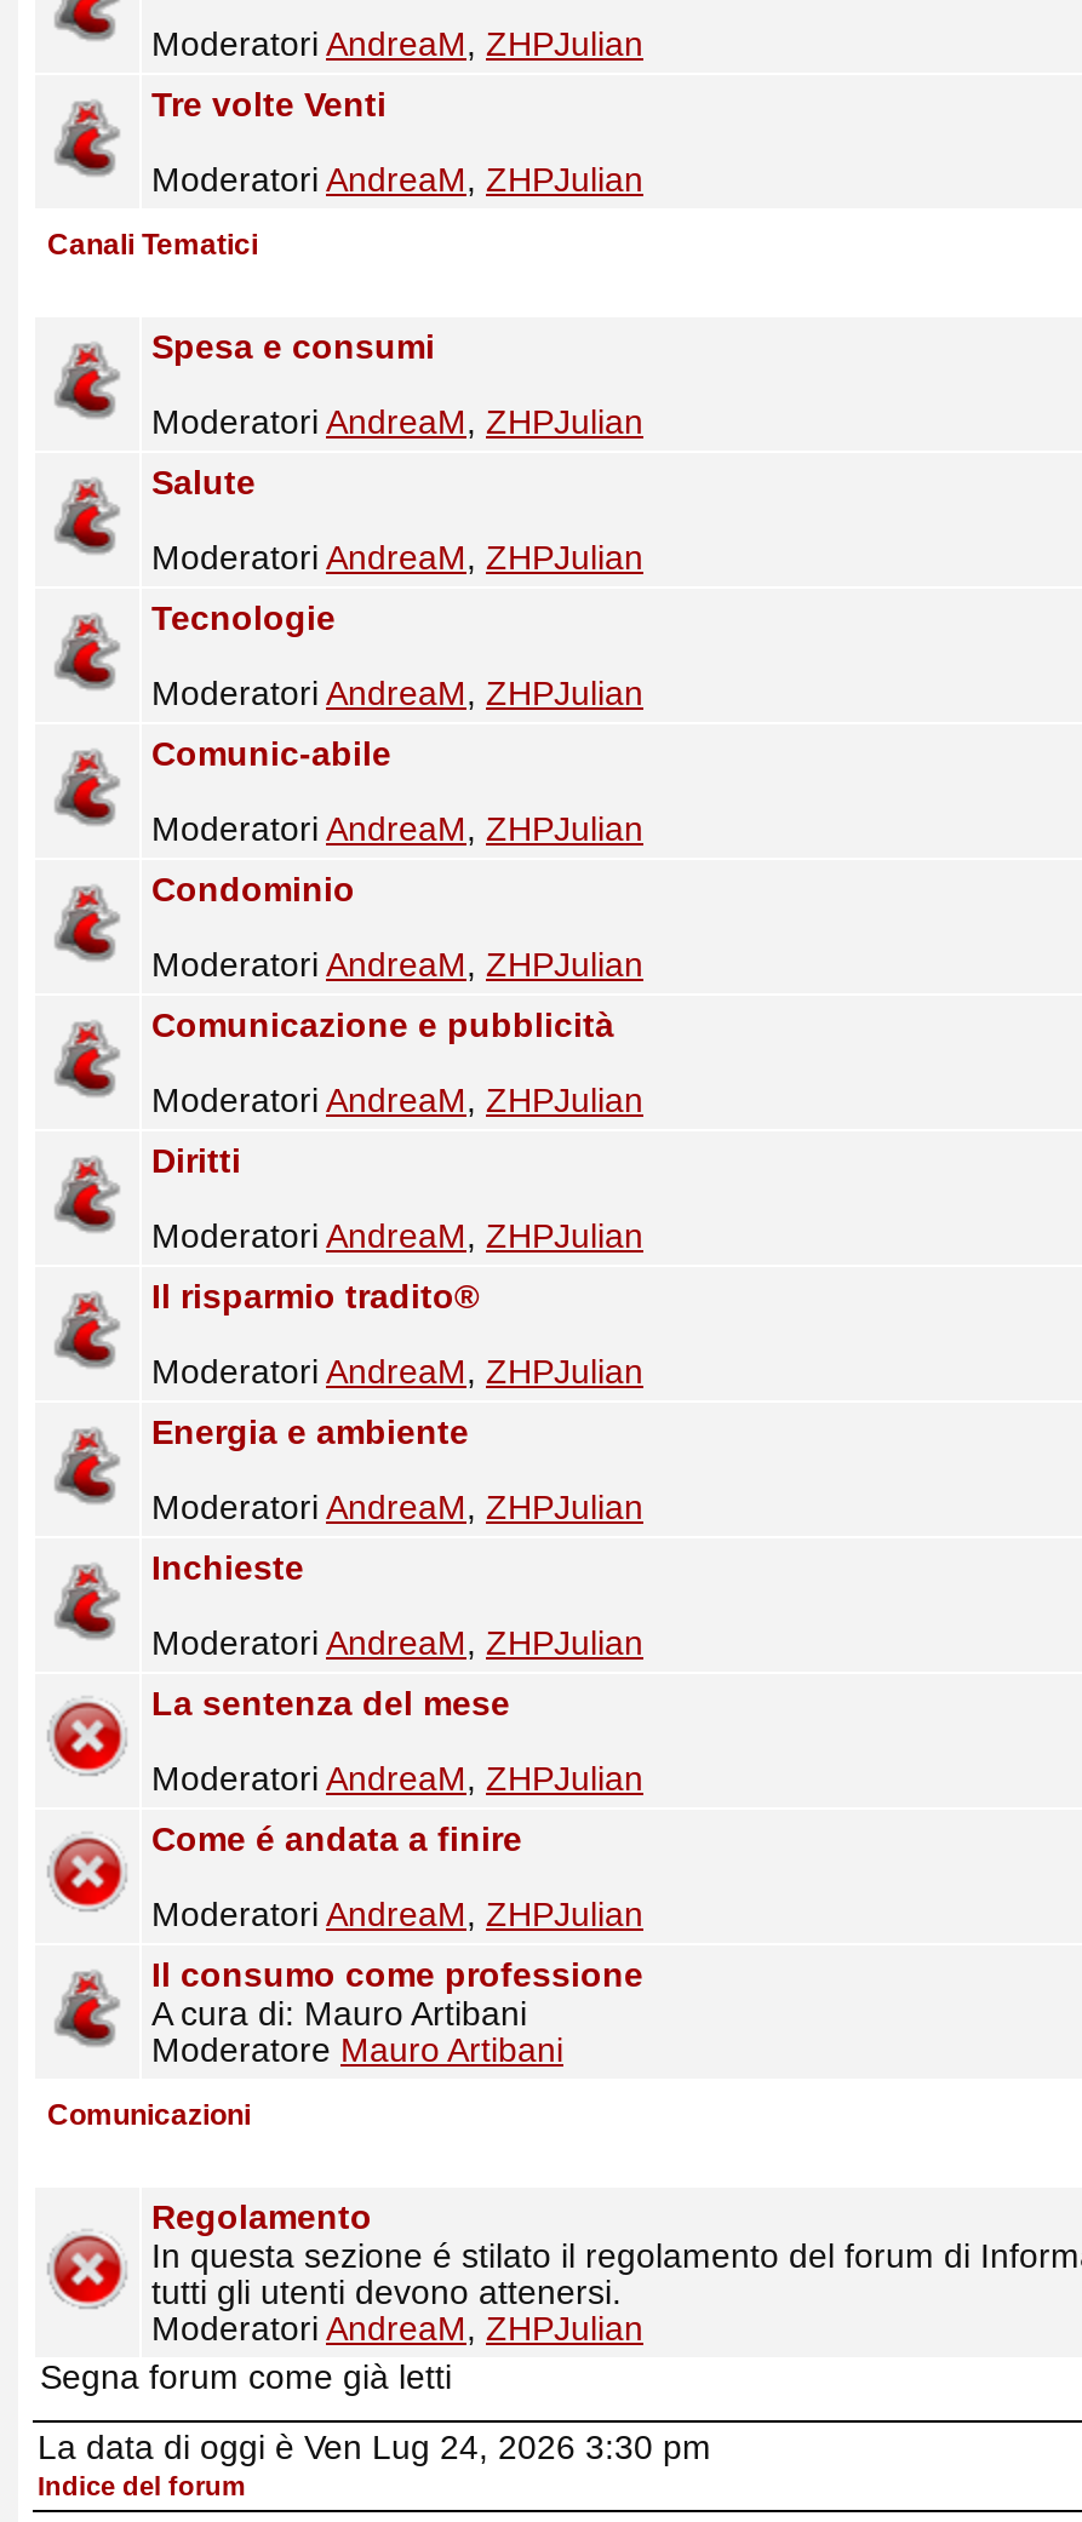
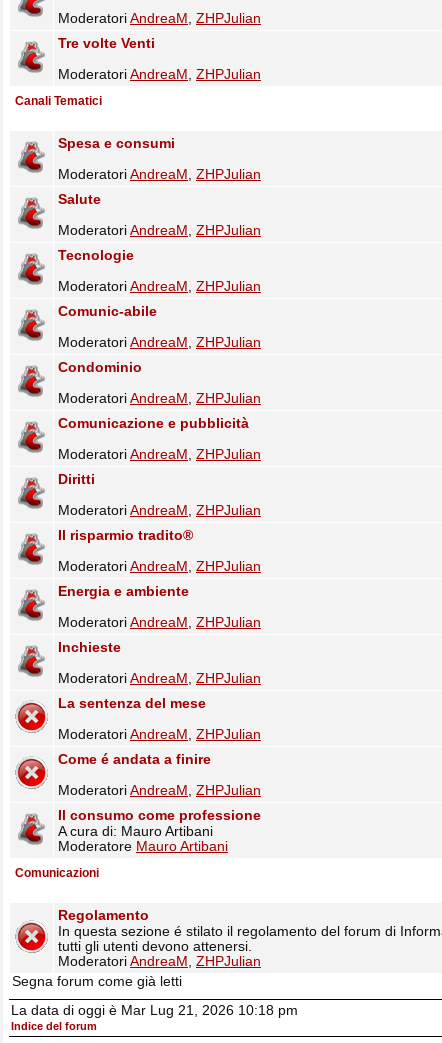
- La data di oggi è Ven Lug 24, 2026 3:30 pm
+ La data di oggi è Mar Lug 21, 2026 10:18 pm
